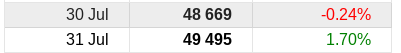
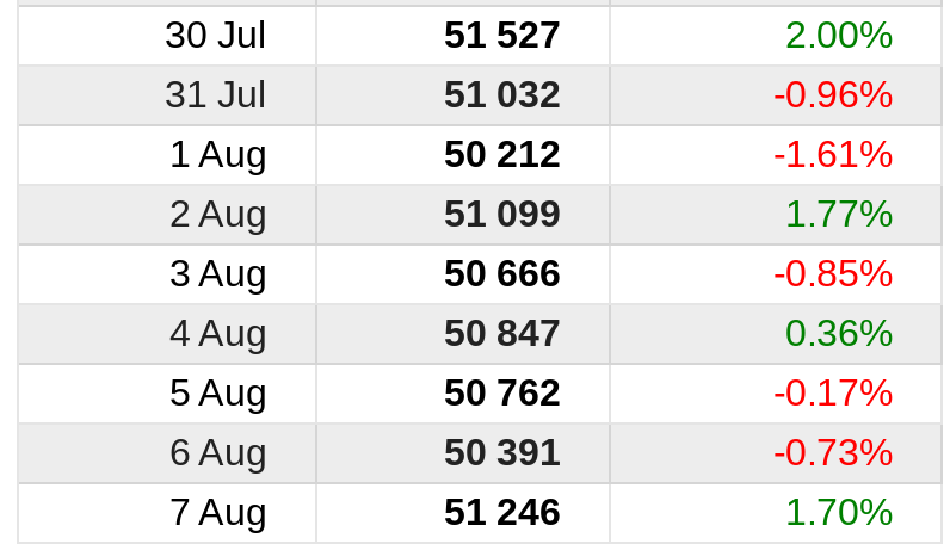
- 48 669
+ 51 527

- -0.24%
+ 2.00%

- 49 495
+ 51 032
+ -0.96%
+ 1 Aug
+ 50 212
+ -1.61%
+ 2 Aug
+ 51 099
+ 1.77%
+ 3 Aug
+ 50 666
+ -0.85%
+ 4 Aug
+ 50 847
+ 0.36%
+ 5 Aug
+ 50 762
+ -0.17%
+ 6 Aug
+ 50 391
+ -0.73%
+ 7 Aug
+ 51 246
